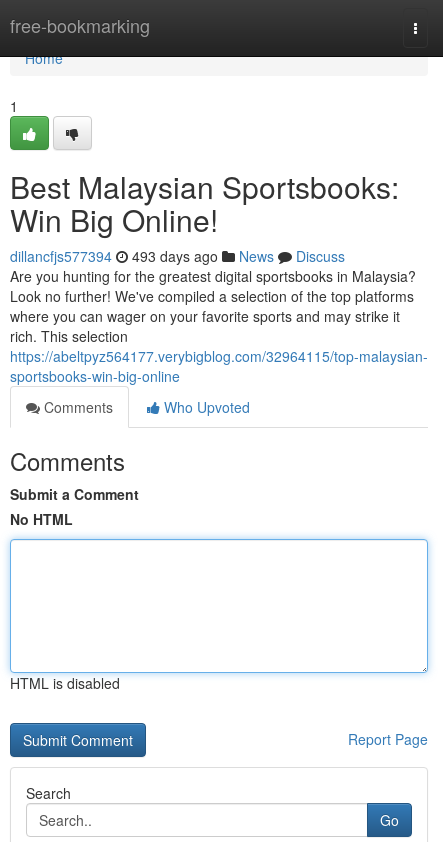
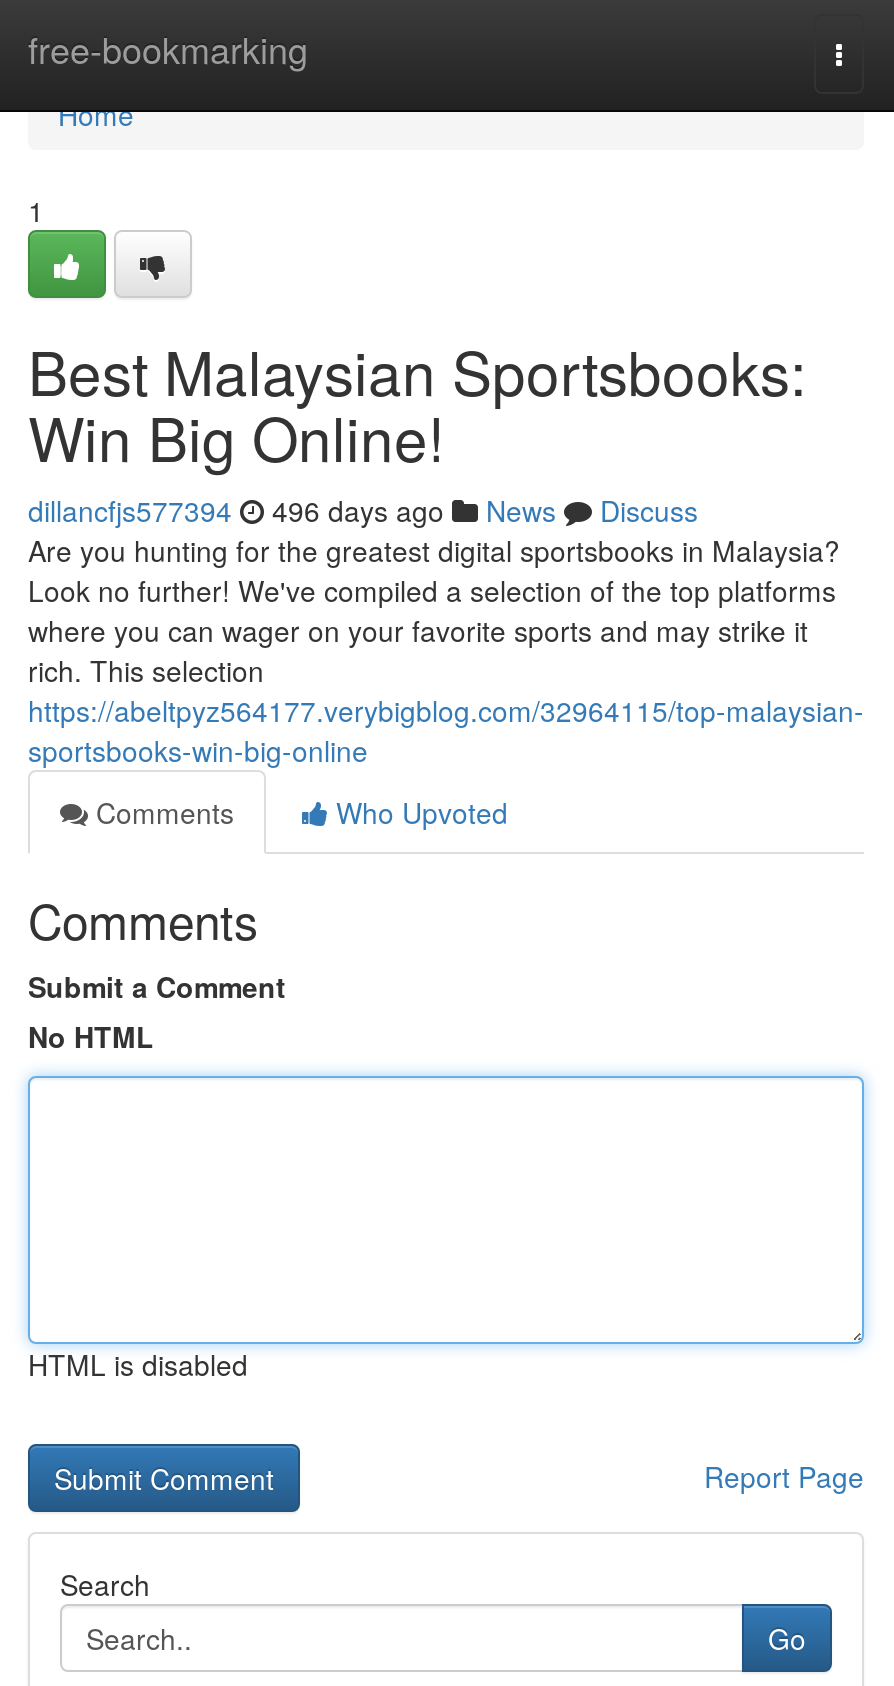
- dillancfjs577394 493 days ago News Discuss
+ dillancfjs577394 496 days ago News Discuss
